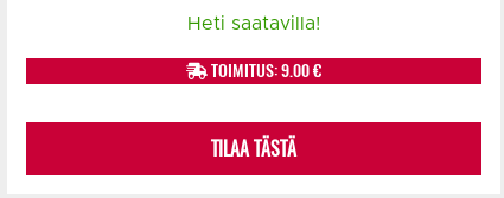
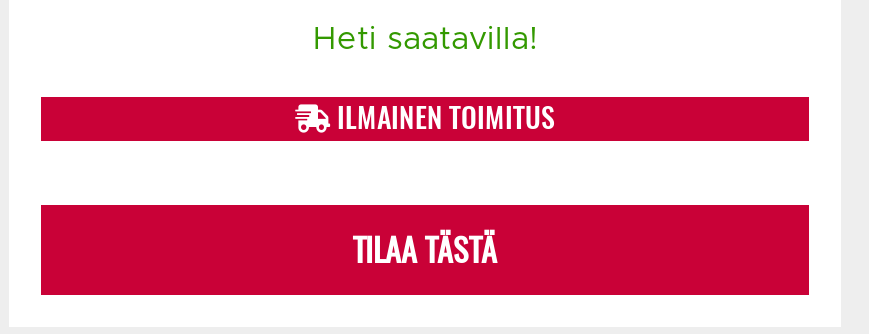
- TOIMITUS: 9.00 €
+ ILMAINEN TOIMITUS
